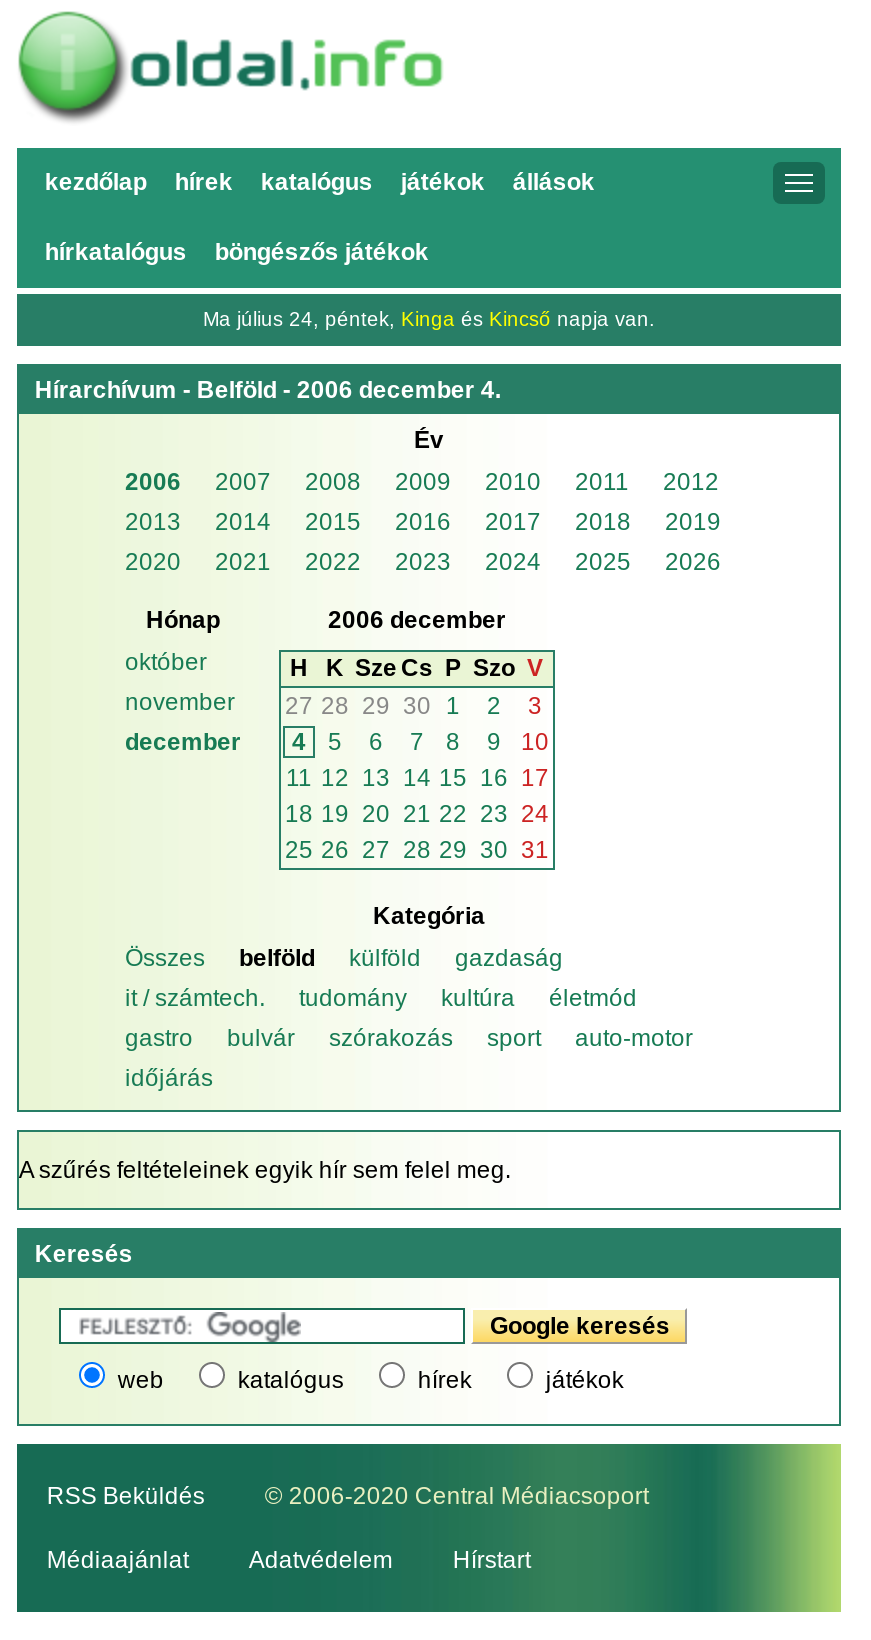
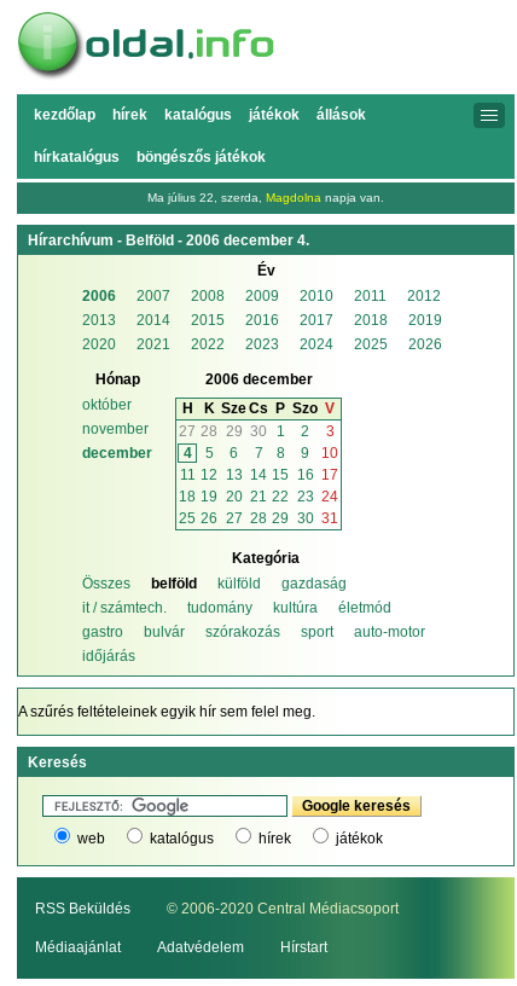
- Ma július 24, péntek, Kinga és Kincső napja van.
+ Ma július 22, szerda, Magdolna napja van.
